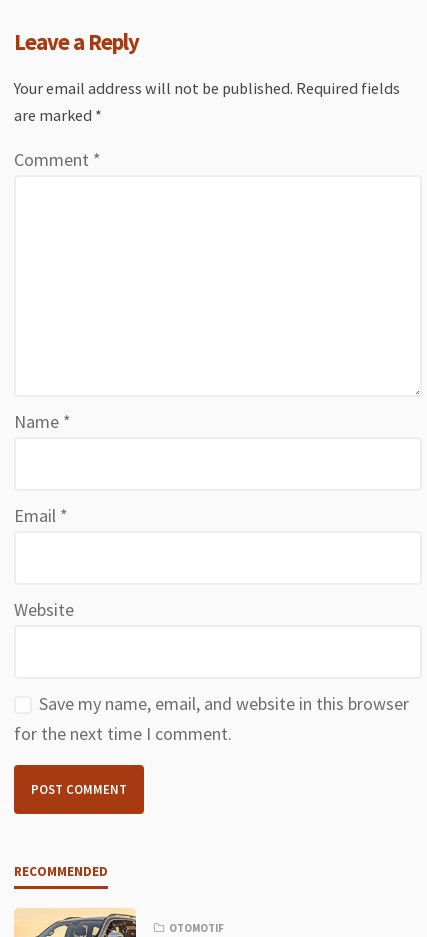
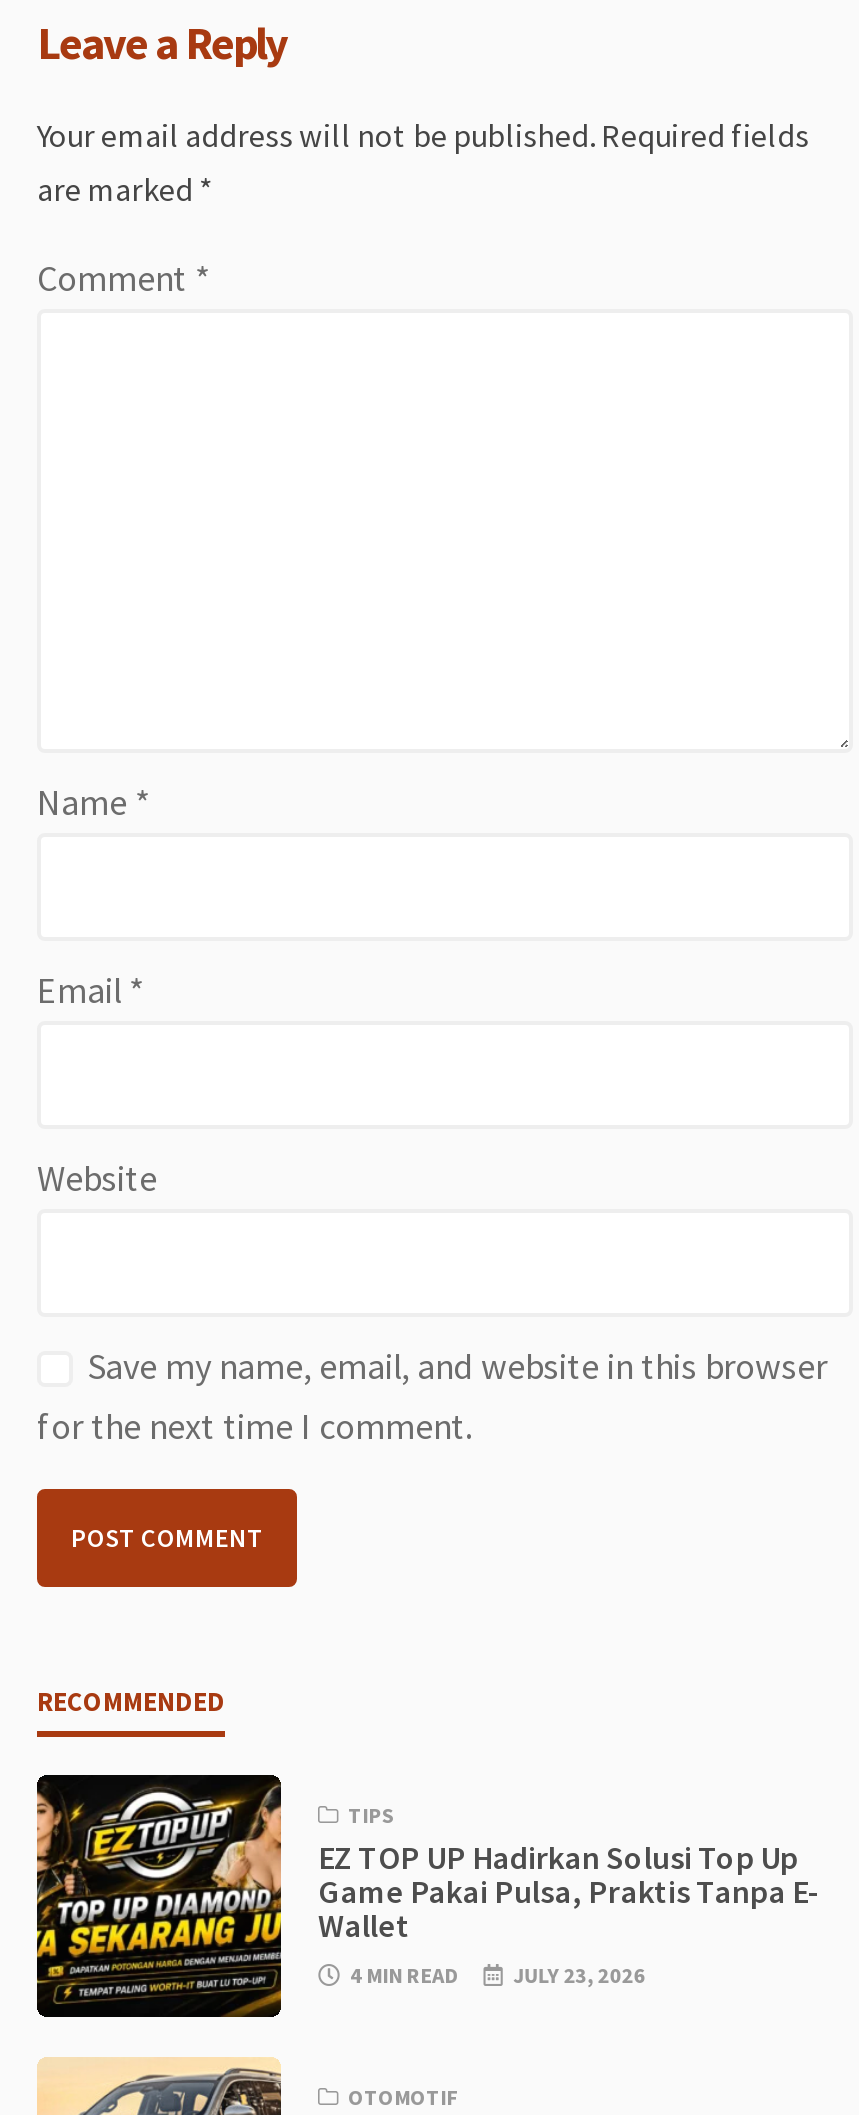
+ [image]
+ TIPS
+ EZ TOP UP Hadirkan Solusi Top Up
+ Game Pakai Pulsa, Praktis Tanpa E-
+ Wallet
+ 4 MIN READ
+ JULY 23, 2026
